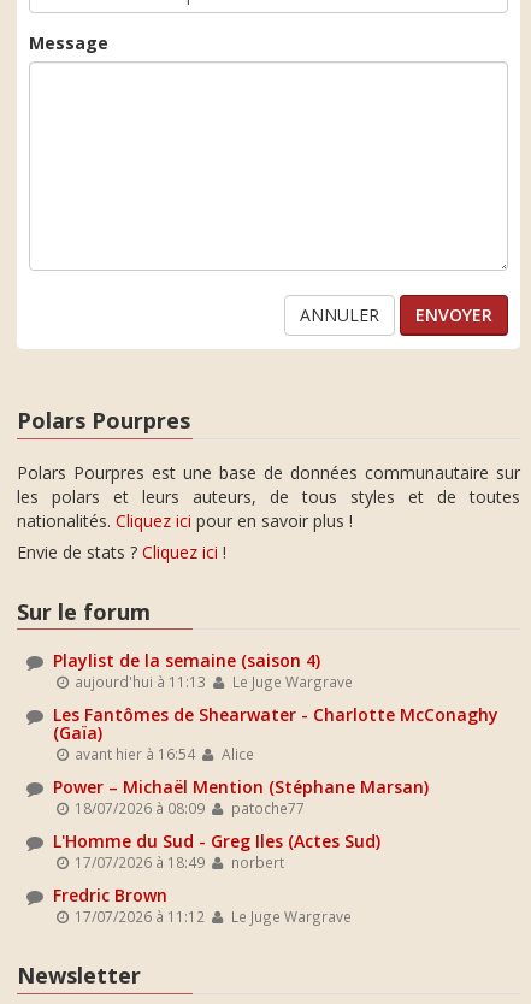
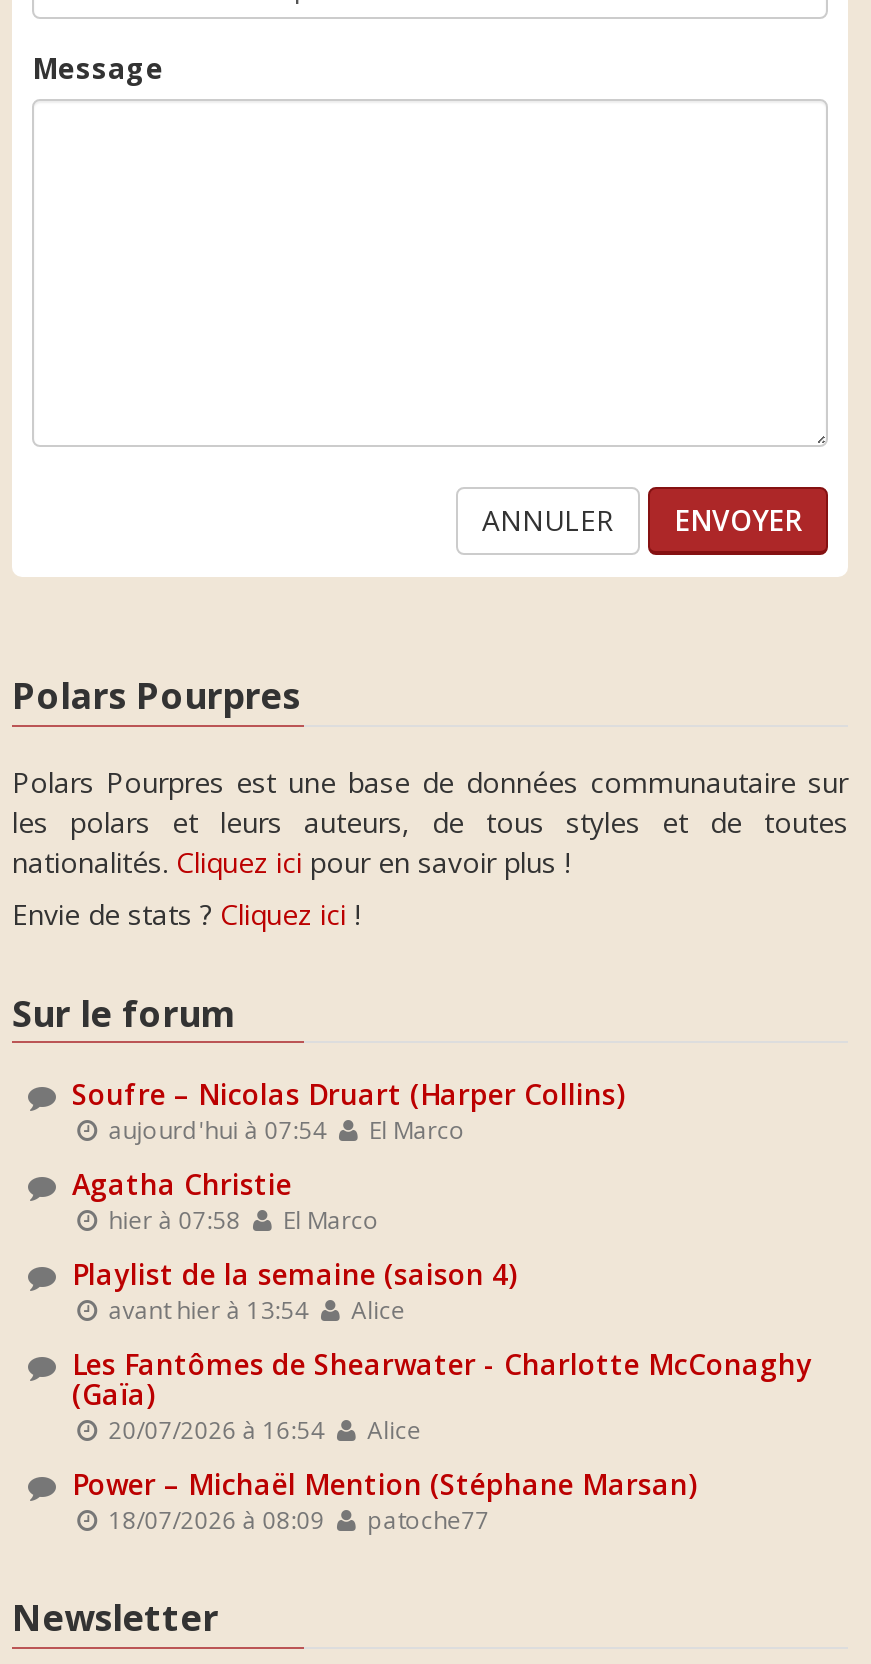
+ Soufre – Nicolas Druart (Harper Collins)
+ aujourd'hui à 07:54
+ El Marco
+ Agatha Christie
+ hier à 07:58
+ El Marco

moved down: Playlist de la semaine (saison 4)

- aujourd'hui à 11:13
- Le Juge Wargrave
+ avant hier à 13:54
+ Alice

moved down: Les Fantômes de Shearwater - Charlotte McConaghy | (Gaïa) | Alice | Power – Michaël Mention (Stéphane Marsan) | 18/07/2026 à 08:09 | patoche77

- avant hier à 16:54 Alice
+ 20/07/2026 à 16:54 Alice

- L'Homme du Sud - Greg Iles (Actes Sud)
- 17/07/2026 à 18:49
- norbert
- Fredric Brown
- 17/07/2026 à 11:12
- Le Juge Wargrave
